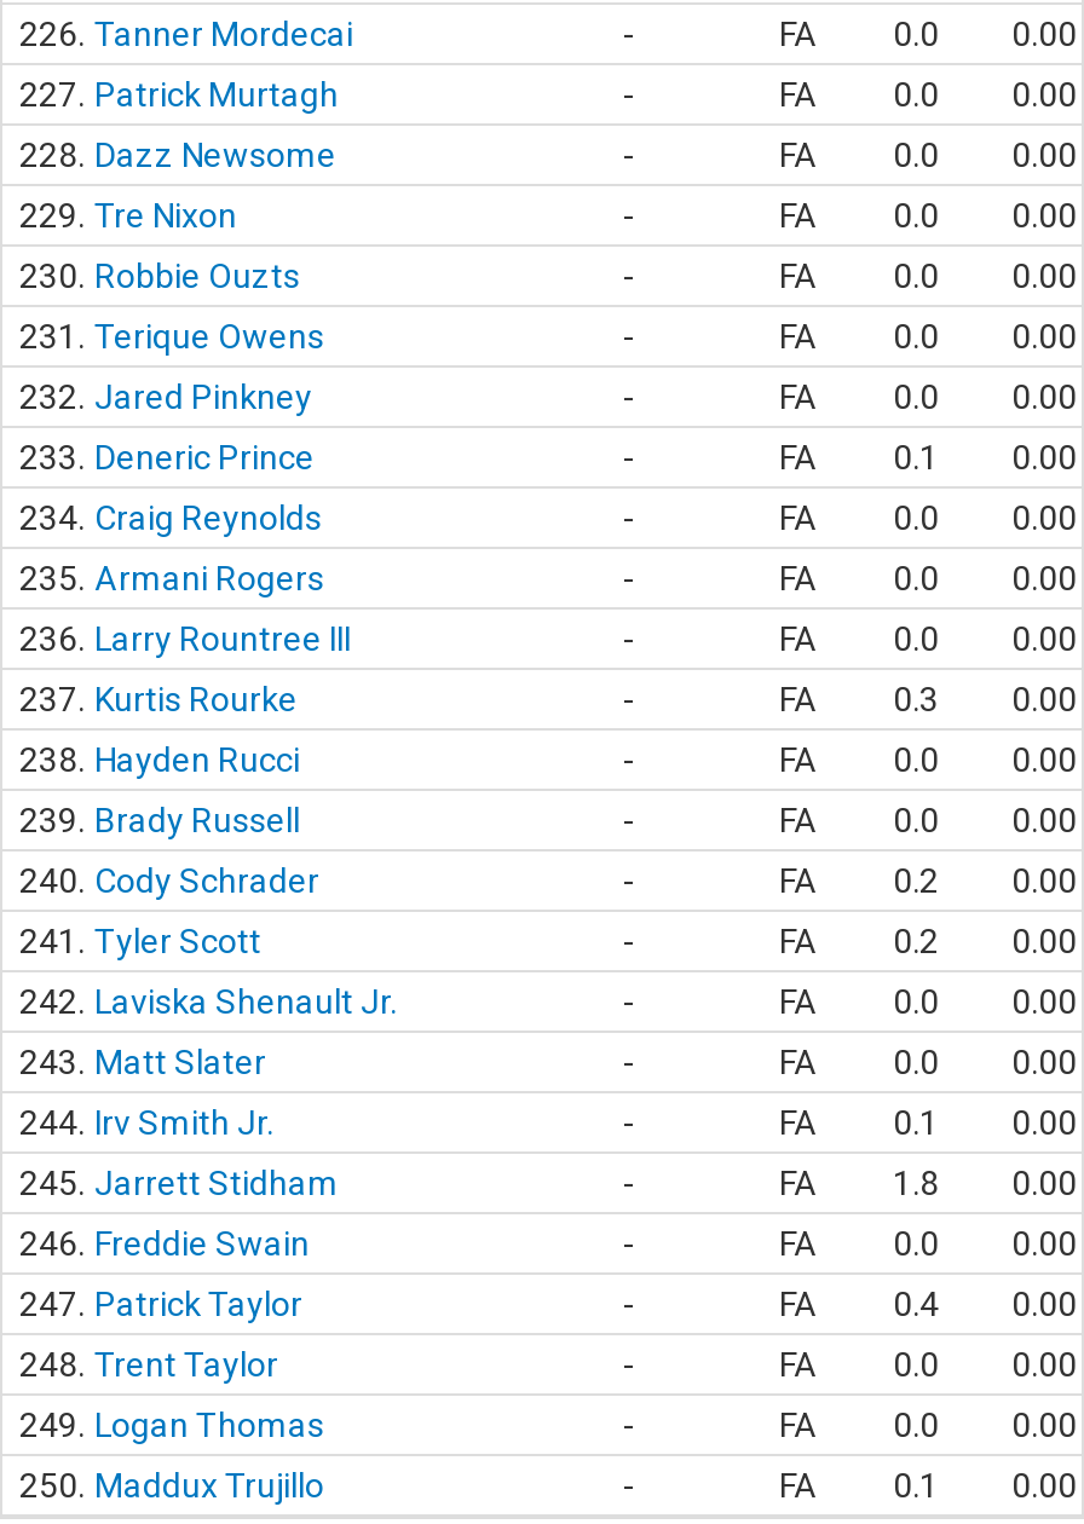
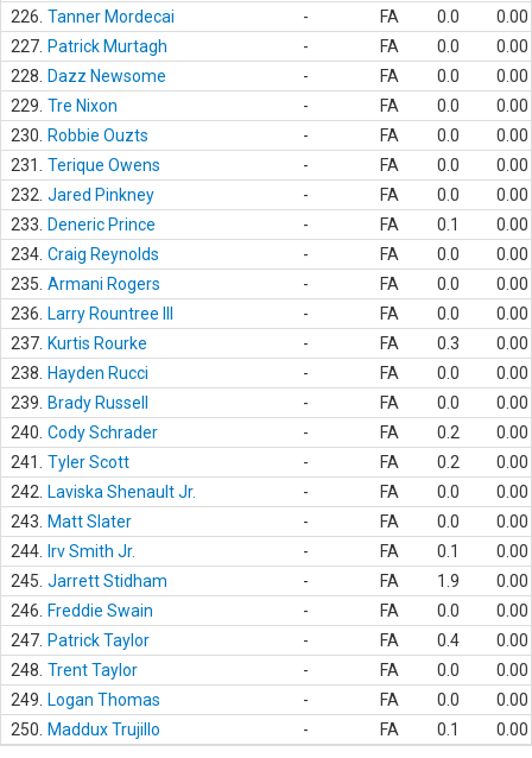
- FA 1.8 0.00
+ FA 1.9 0.00
